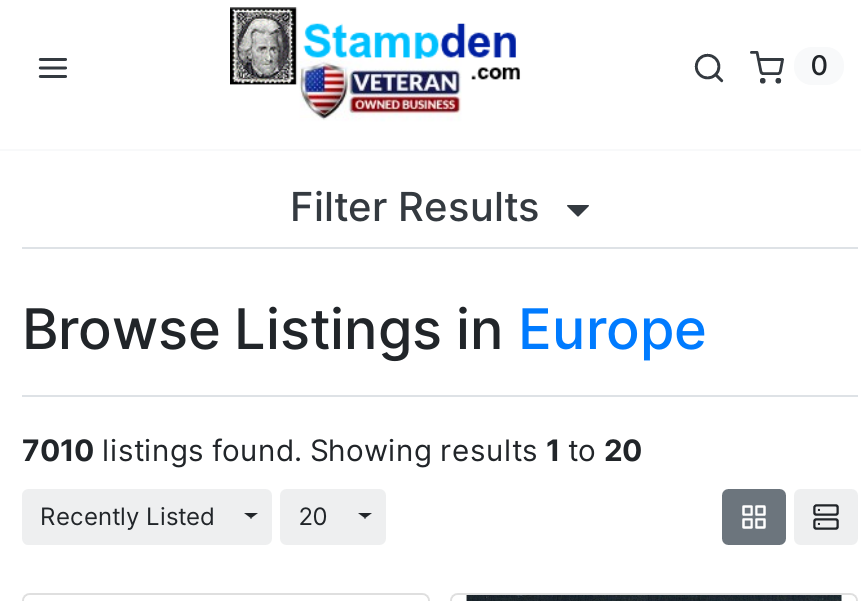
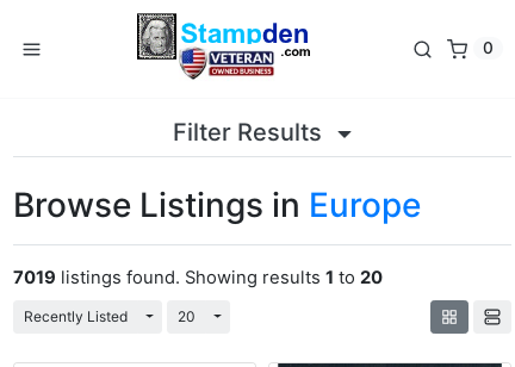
- 7010 listings found. Showing results 1 to 20
+ 7019 listings found. Showing results 1 to 20
